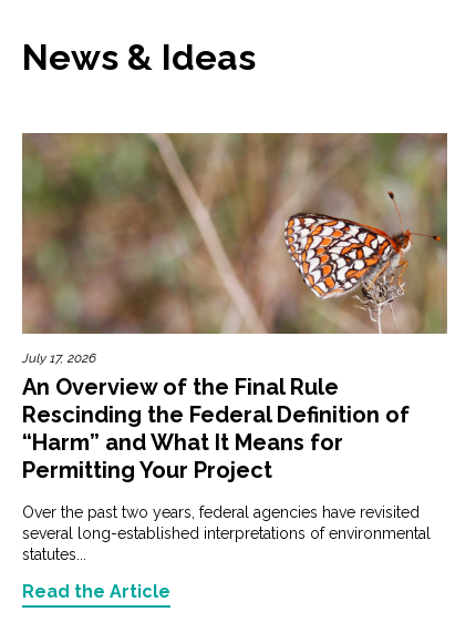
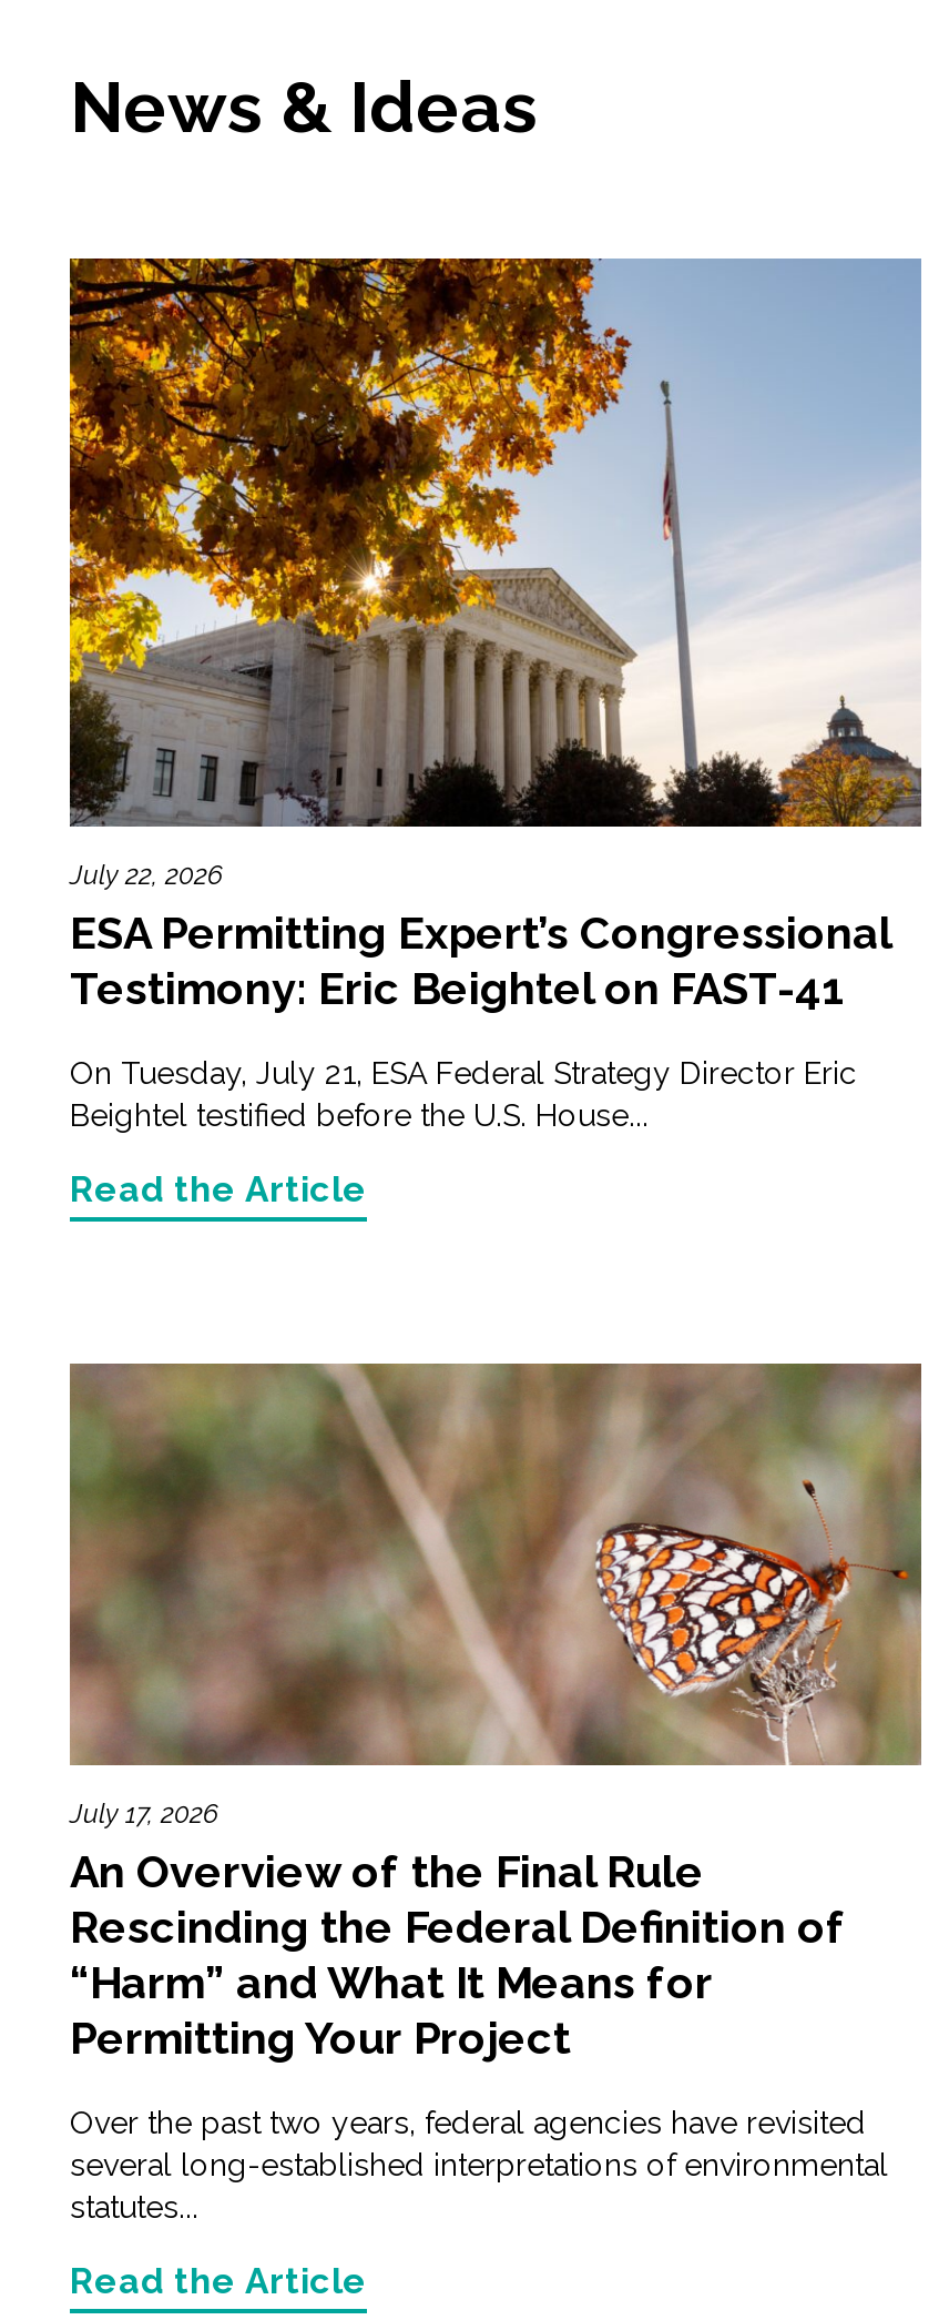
+ [image]
+ July 22, 2026
+ ESA Permitting Expert’s Congressional
+ Testimony: Eric Beightel on FAST-41
+ On Tuesday, July 21, ESA Federal Strategy Director Eric
+ Beightel testified before the U.S. House...
+ Read the Article
